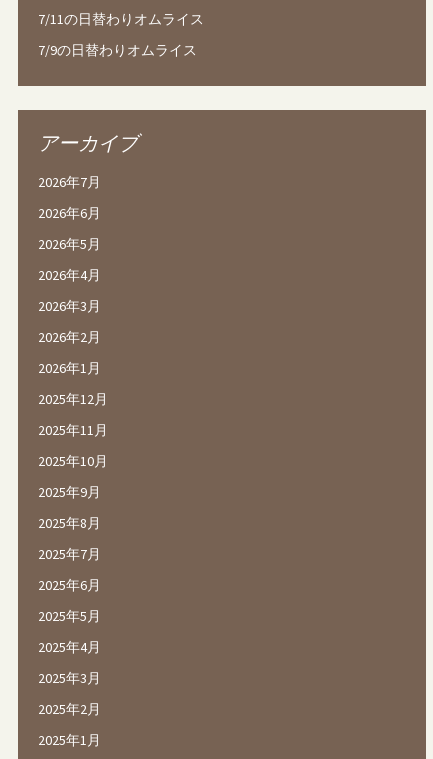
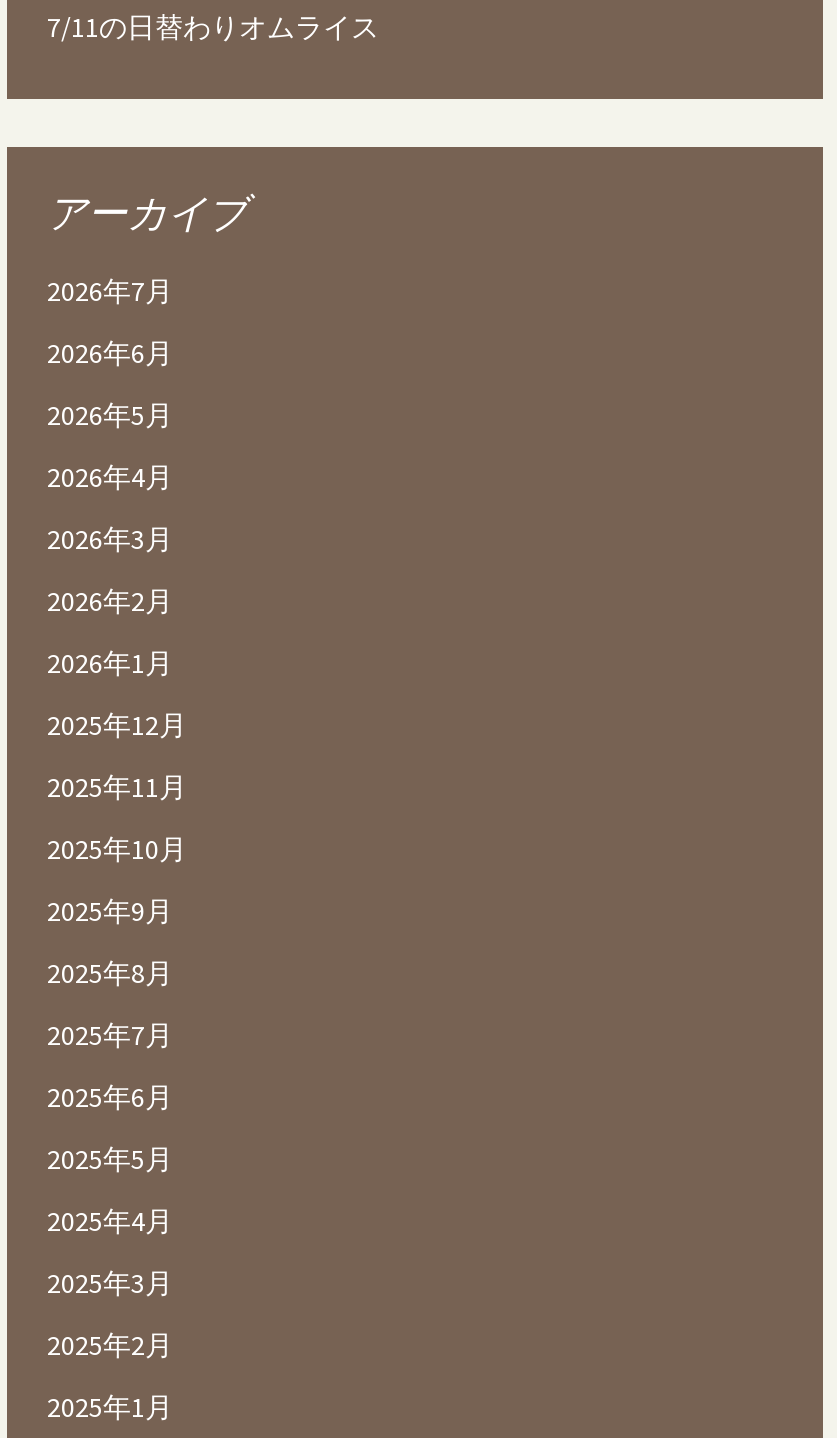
- 7/9の日替わりオムライス
